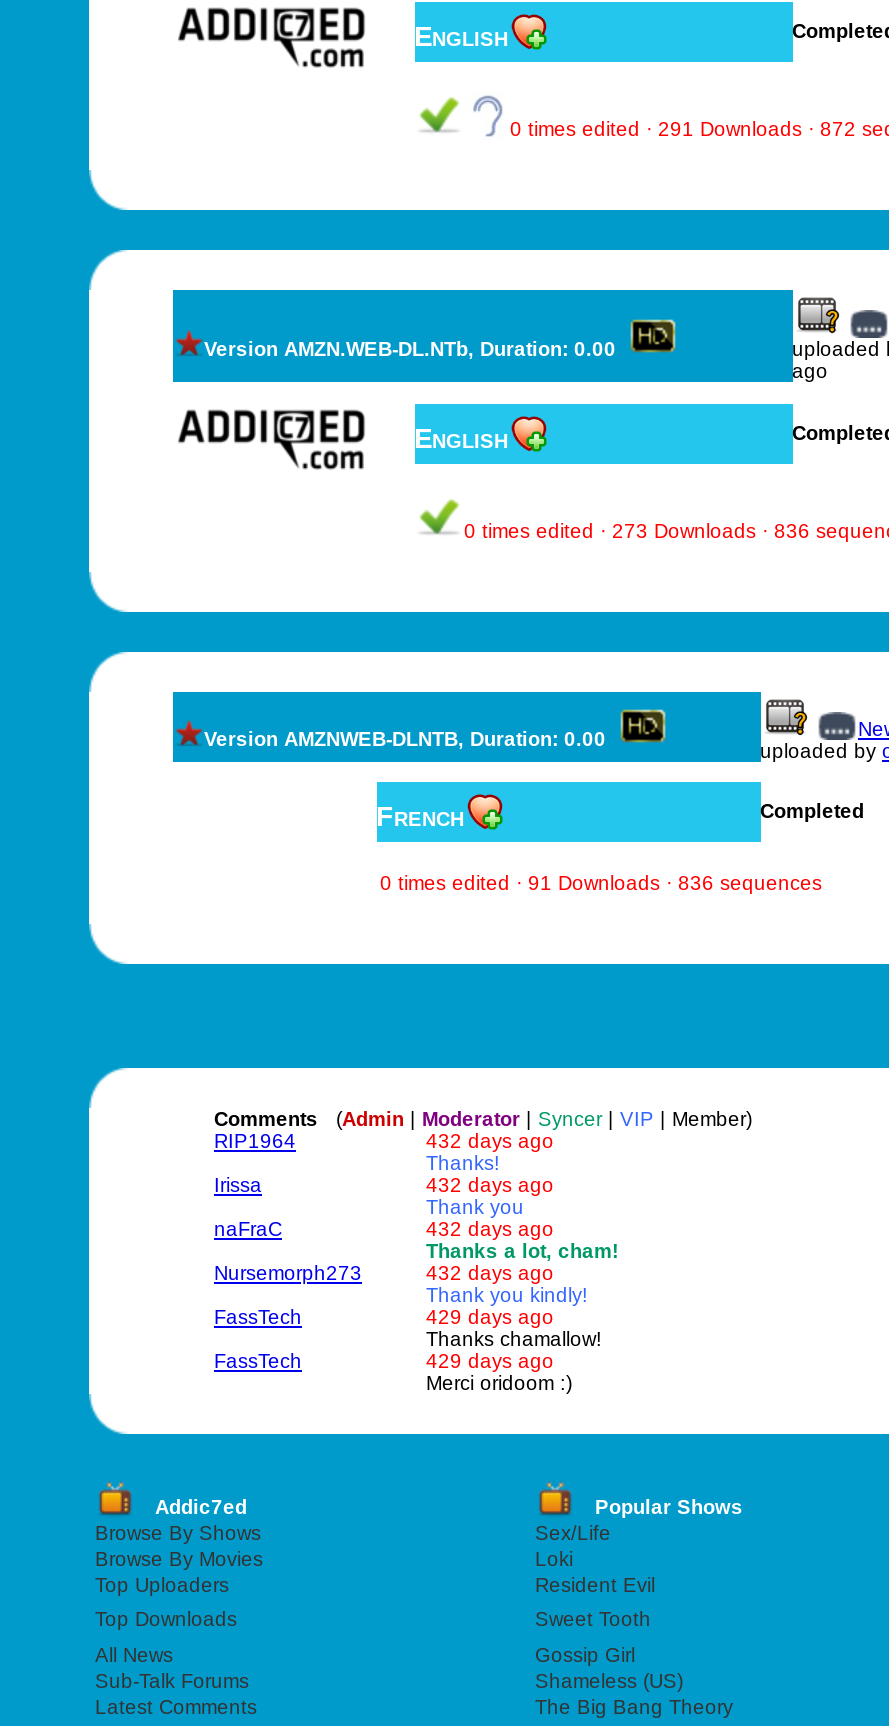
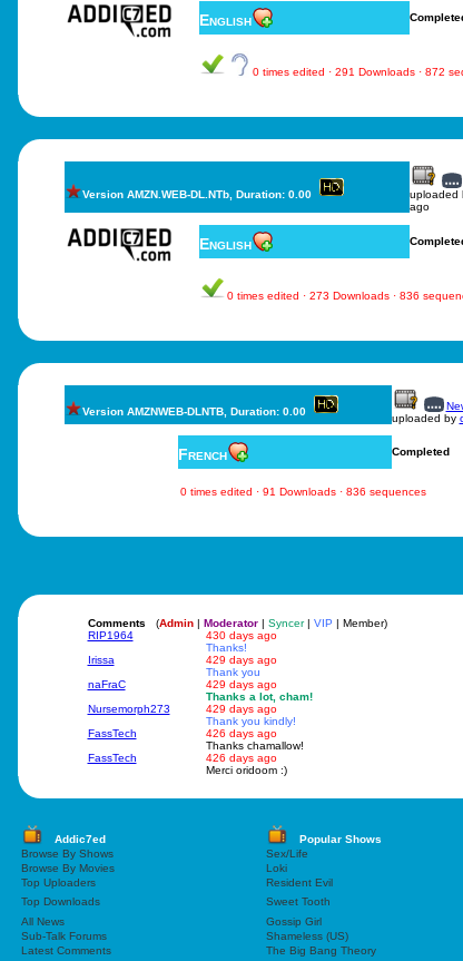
- 432 days ago
+ 430 days ago

- 432 days ago
+ 429 days ago

- 432 days ago
+ 429 days ago

- 432 days ago
+ 429 days ago

- 429 days ago
+ 426 days ago

- 429 days ago
+ 426 days ago
